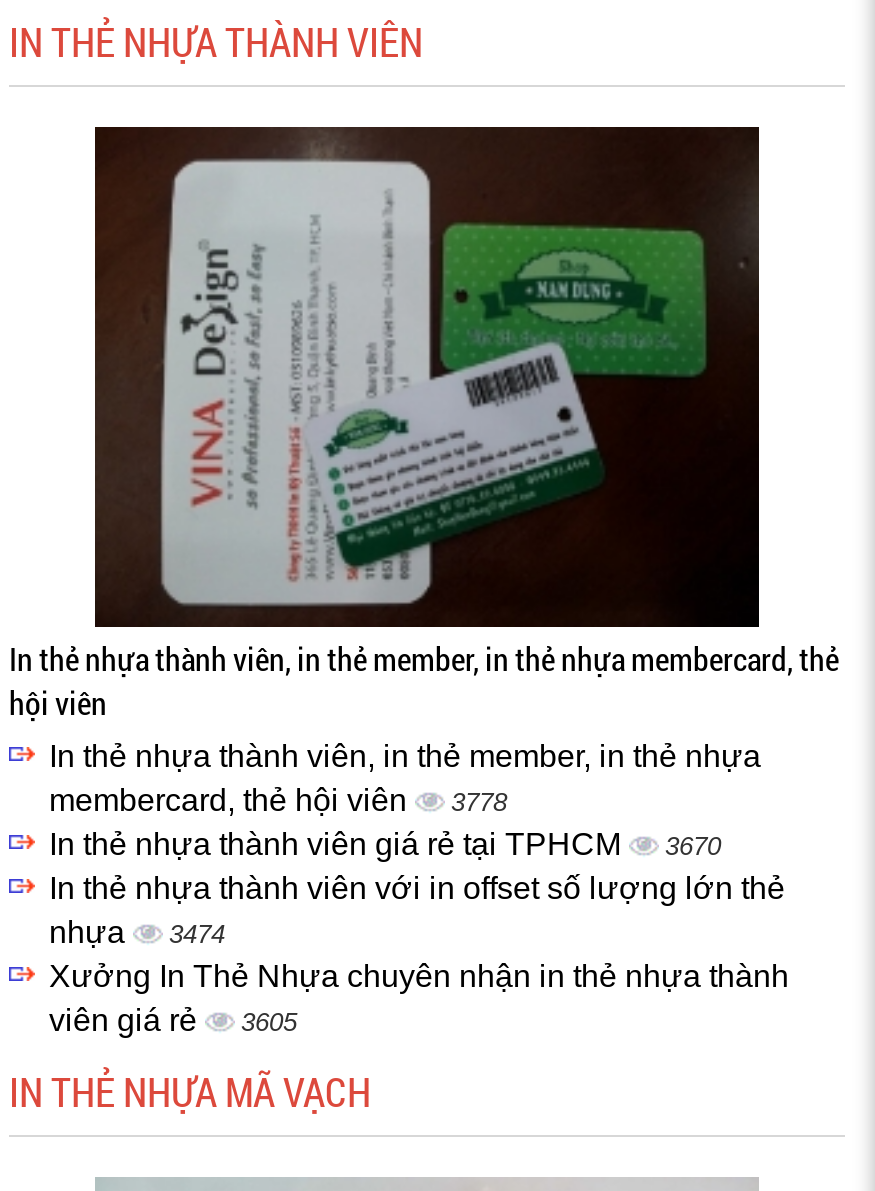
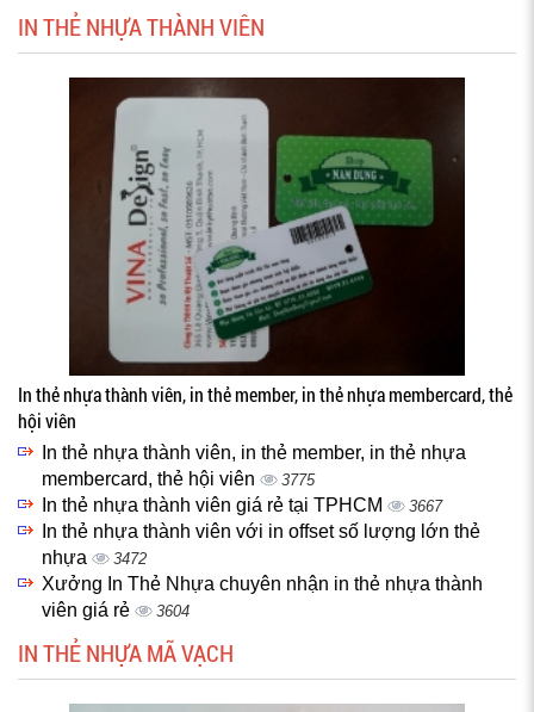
- membercard, thẻ hội viên 3778
+ membercard, thẻ hội viên 3775

- In thẻ nhựa thành viên giá rẻ tại TPHCM 3670
+ In thẻ nhựa thành viên giá rẻ tại TPHCM 3667

- nhựa 3474
+ nhựa 3472

- viên giá rẻ 3605
+ viên giá rẻ 3604
